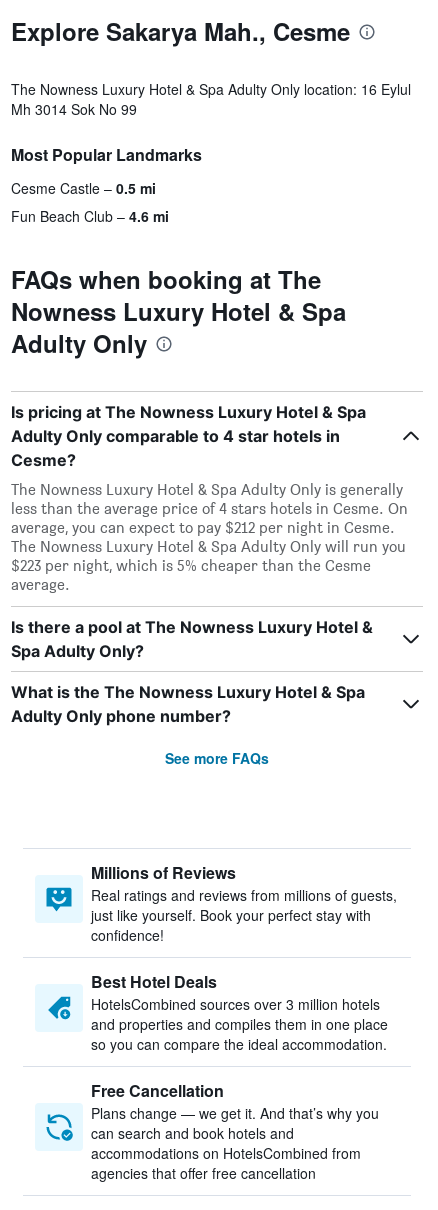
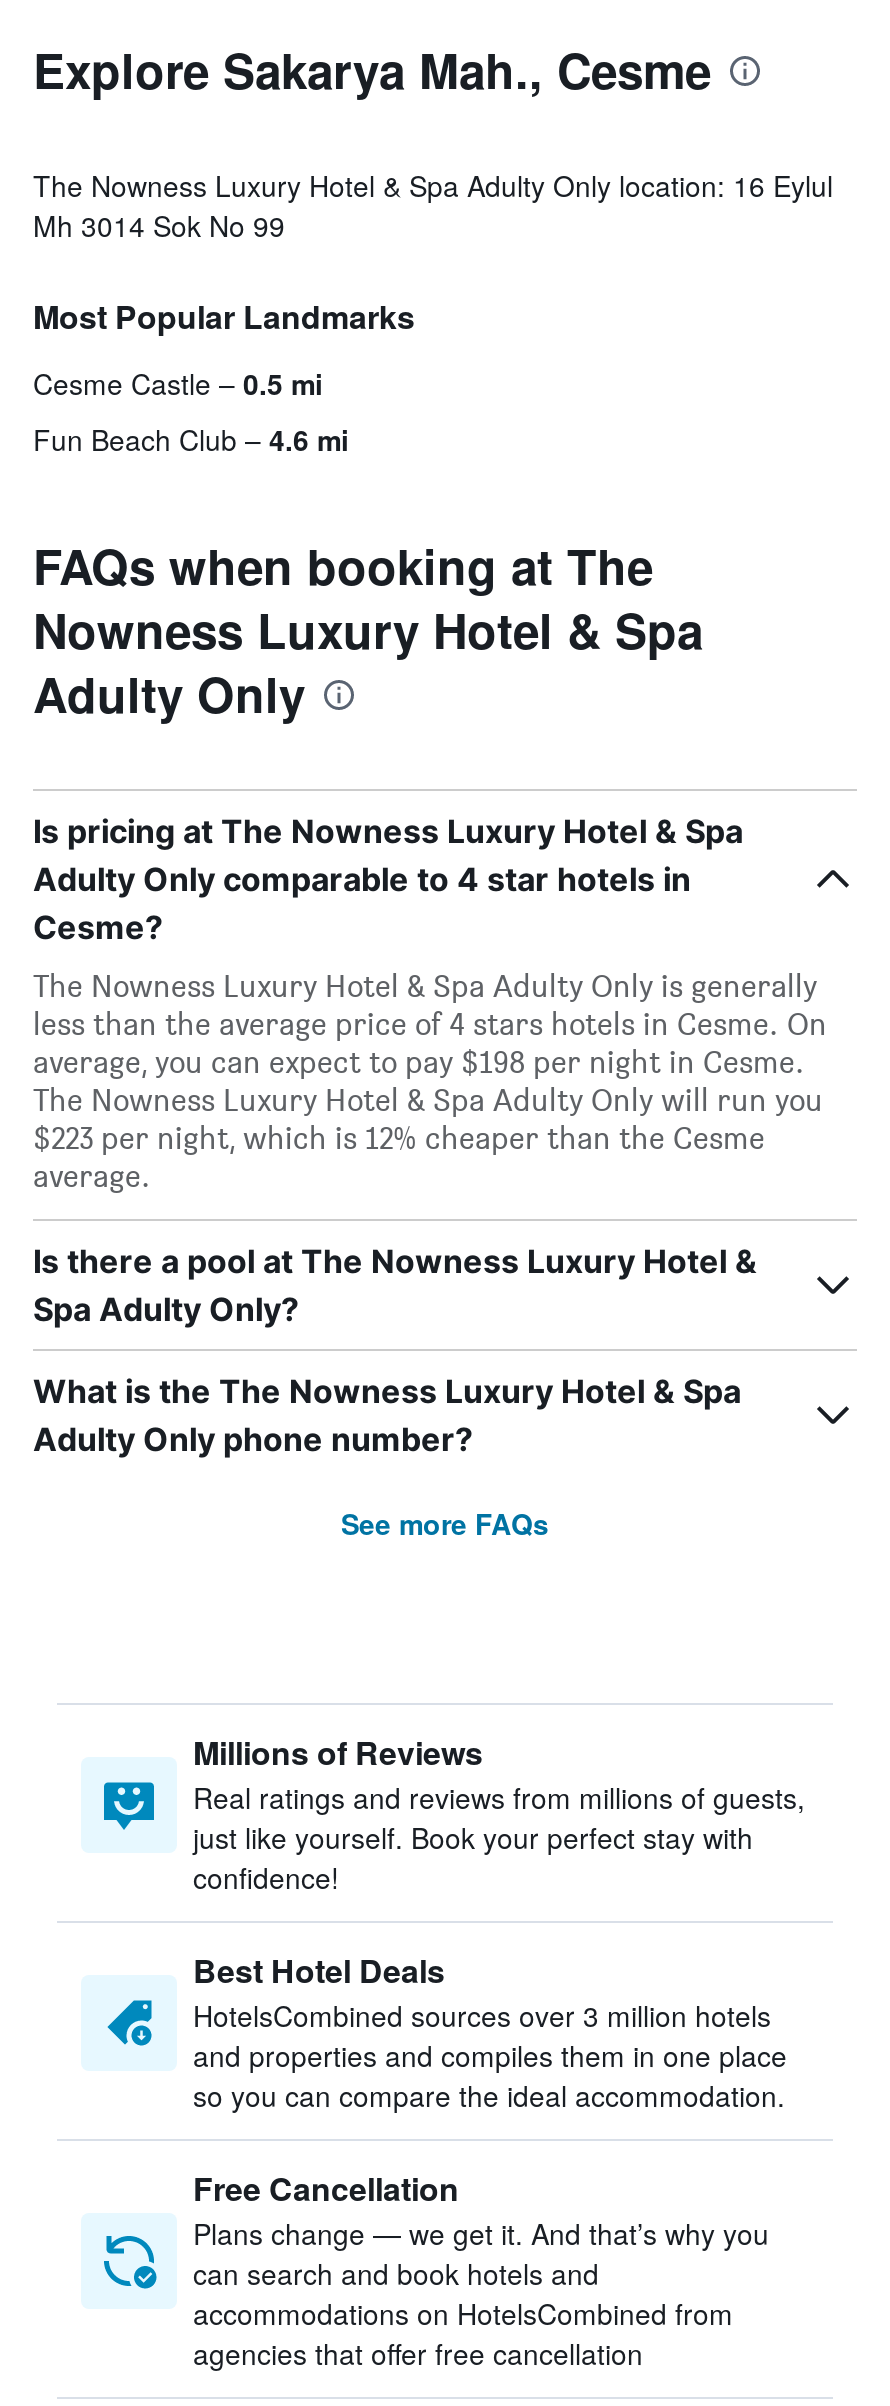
- average, you can expect to pay $212 per night in Cesme.
+ average, you can expect to pay $198 per night in Cesme.

- $223 per night, which is 5% cheaper than the Cesme
+ $223 per night, which is 12% cheaper than the Cesme
